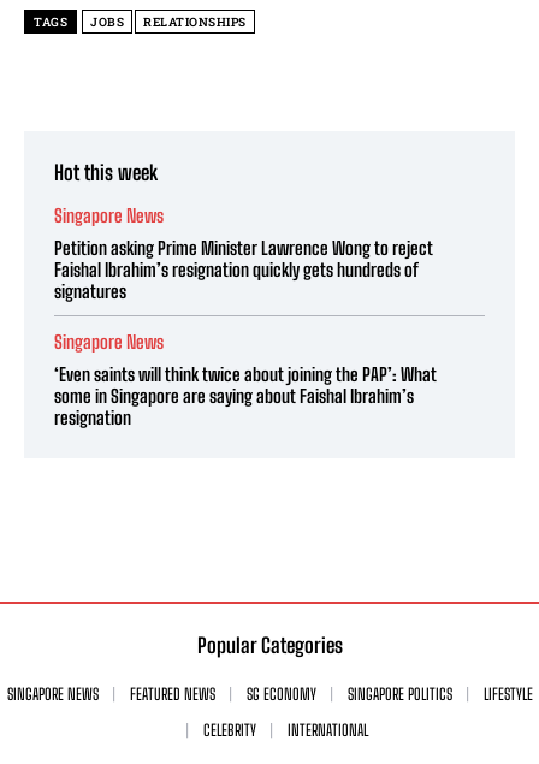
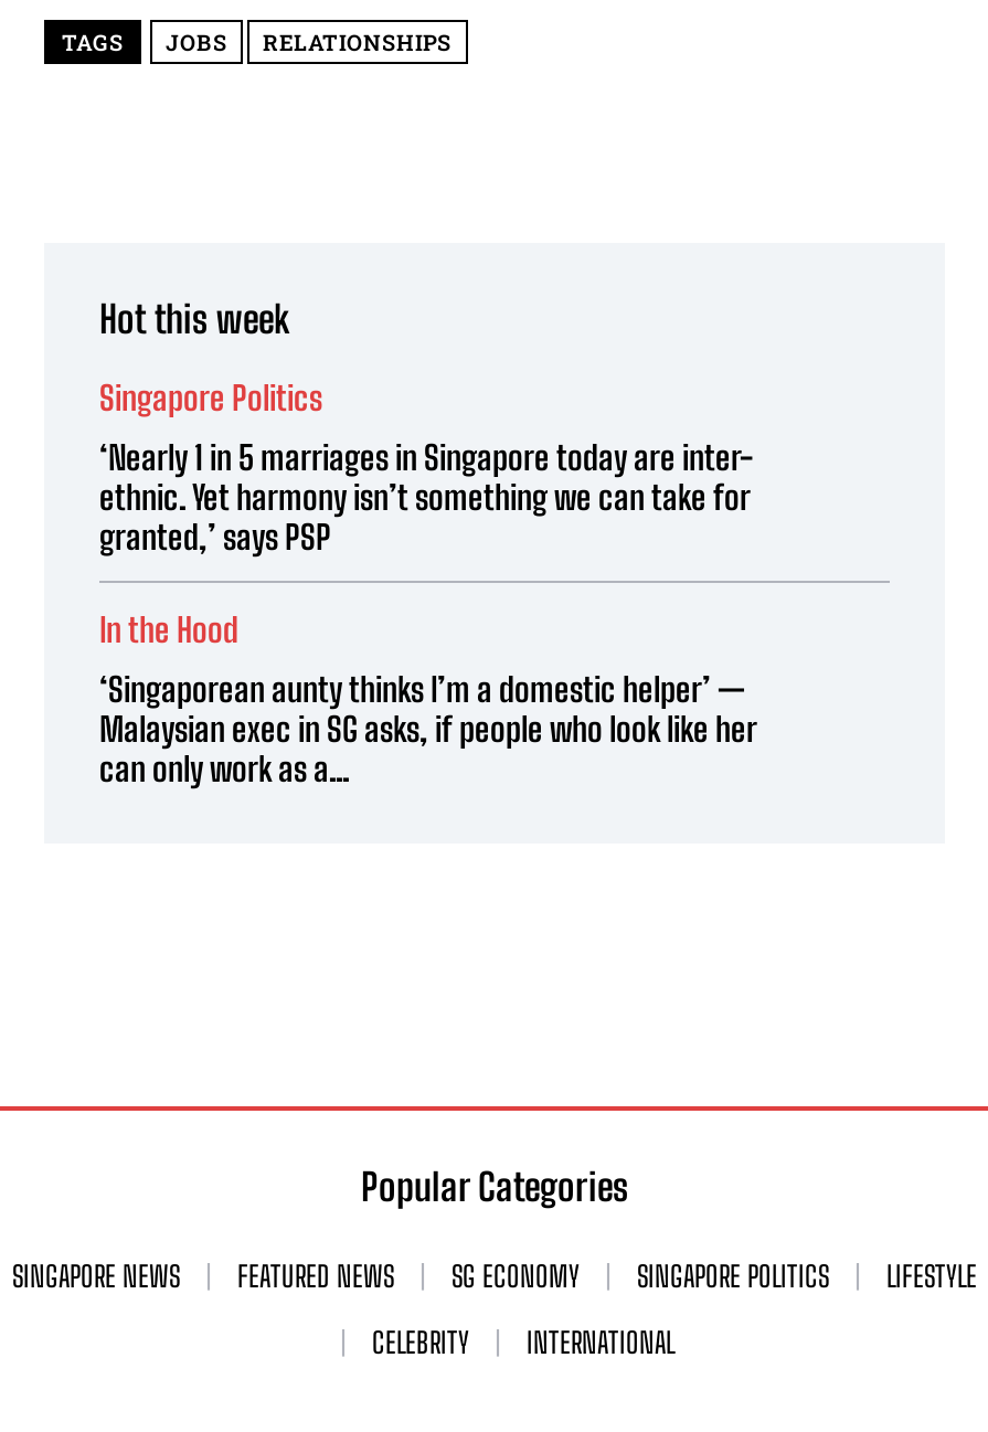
- Singapore News
+ Singapore Politics

- Petition asking Prime Minister Lawrence Wong to reject
- Faishal Ibrahim’s resignation quickly gets hundreds of
- signatures
+ ‘Nearly 1 in 5 marriages in Singapore today are inter-
+ ethnic. Yet harmony isn’t something we can take for
+ granted,’ says PSP

- Singapore News
+ In the Hood

- ‘Even saints will think twice about joining the PAP’: What
- some in Singapore are saying about Faishal Ibrahim’s
- resignation
+ ‘Singaporean aunty thinks I’m a domestic helper’ —
+ Malaysian exec in SG asks, if people who look like her
+ can only work as a...
